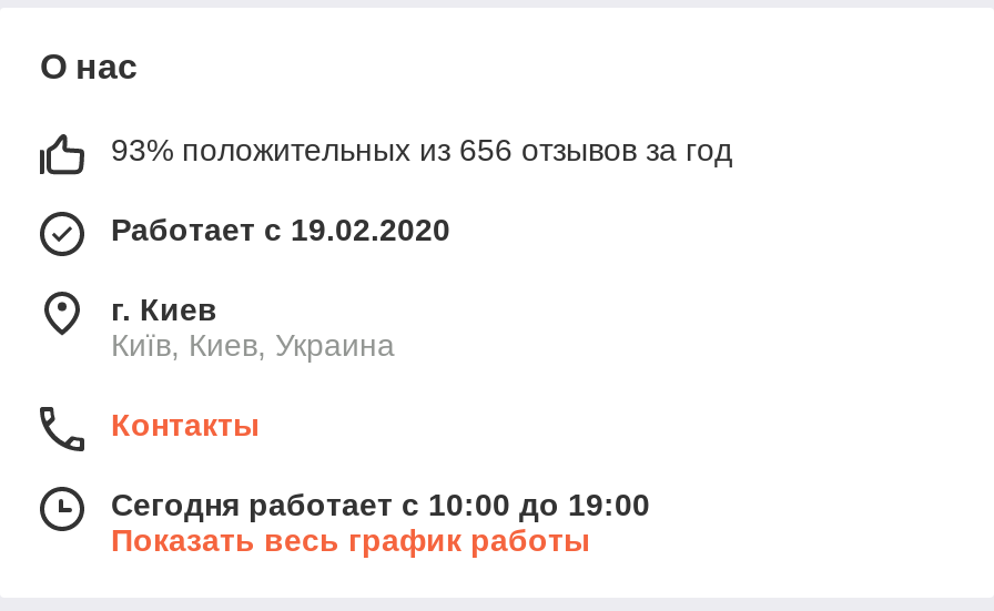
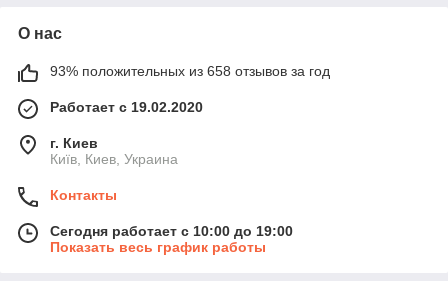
- 93% положительных из 656 отзывов за год
+ 93% положительных из 658 отзывов за год
